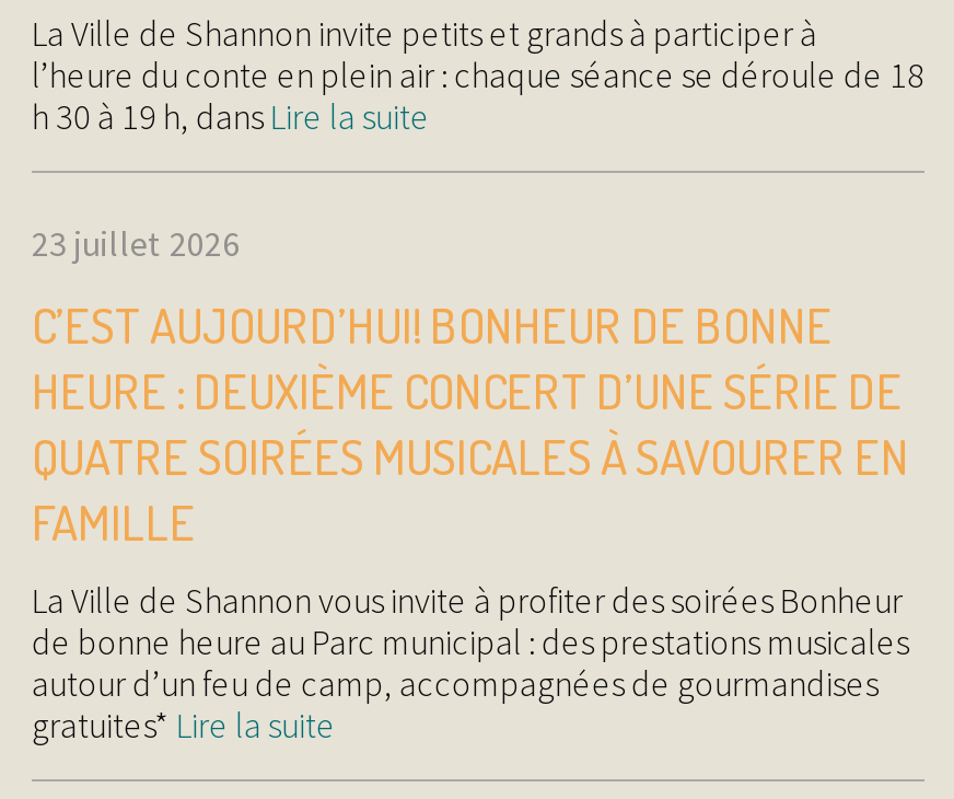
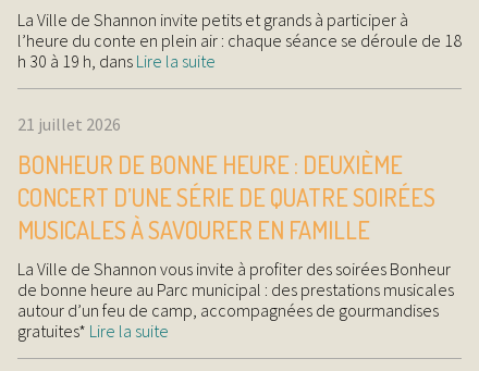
- 23 juillet 2026
+ 21 juillet 2026

- C’EST AUJOURD’HUI! BONHEUR DE BONNE
- HEURE : DEUXIÈME CONCERT D’UNE SÉRIE DE
- QUATRE SOIRÉES MUSICALES À SAVOURER EN
- FAMILLE
+ BONHEUR DE BONNE HEURE : DEUXIÈME
+ CONCERT D’UNE SÉRIE DE QUATRE SOIRÉES
+ MUSICALES À SAVOURER EN FAMILLE
